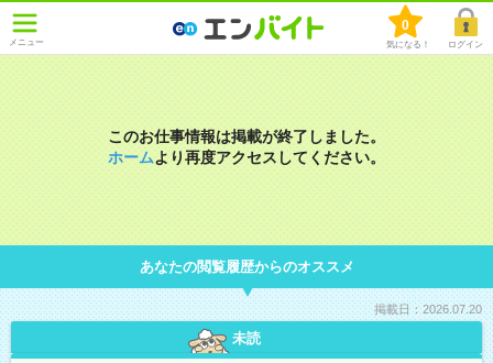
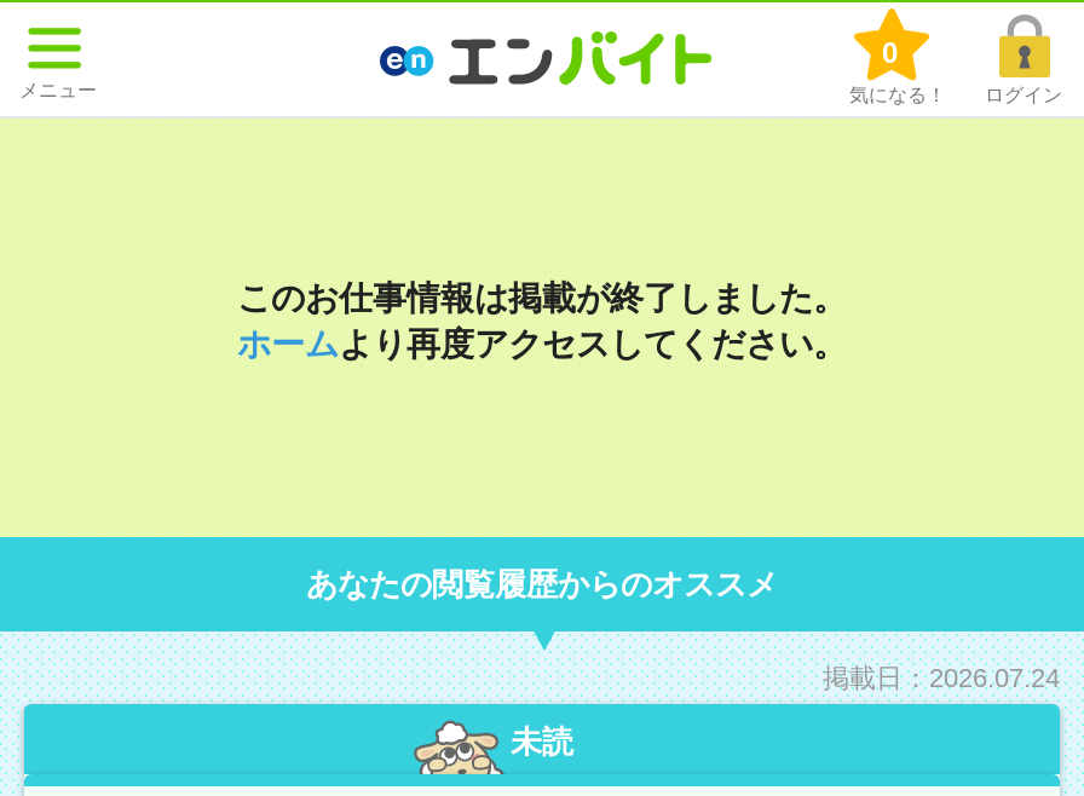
- 掲載日：2026.07.20
+ 掲載日：2026.07.24
